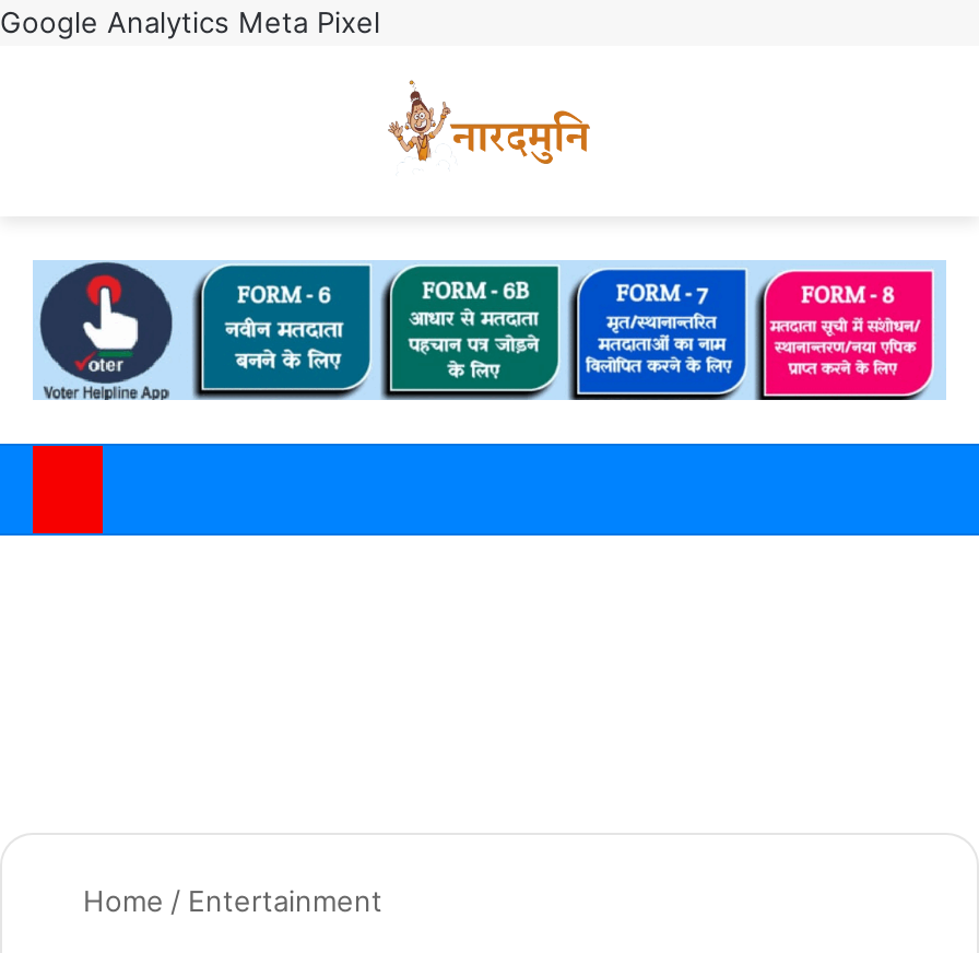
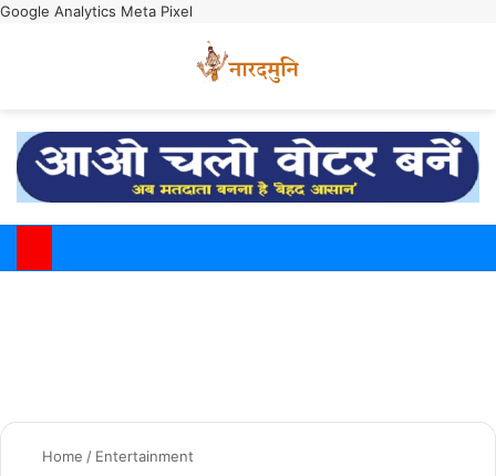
- [image]
+ [image]
